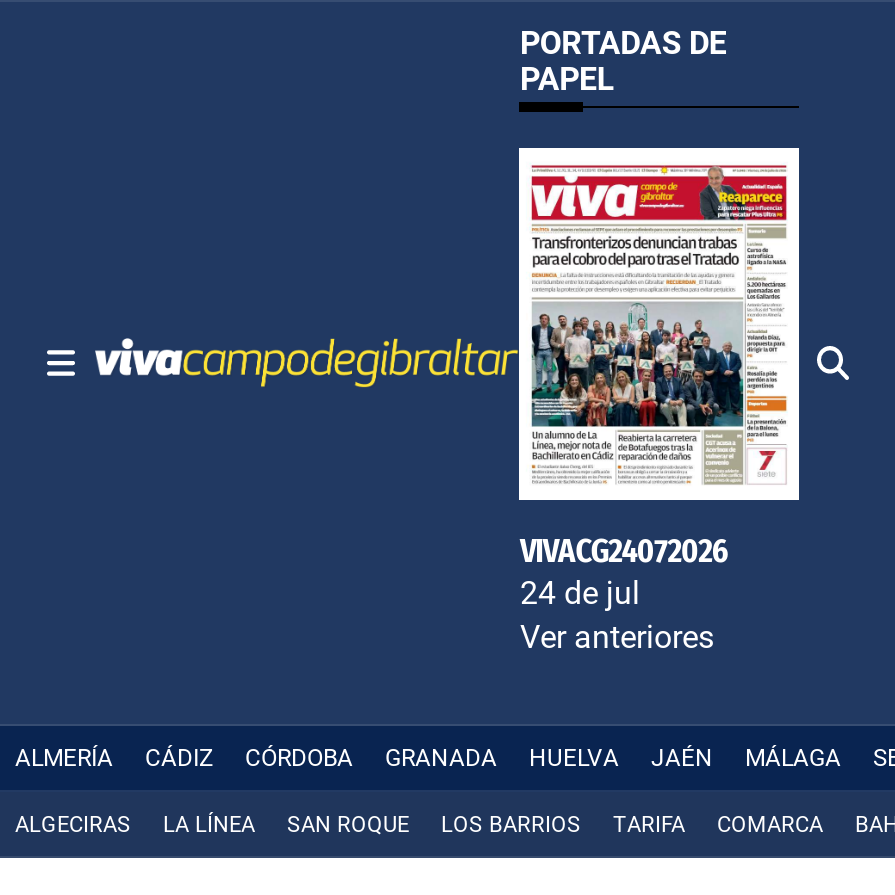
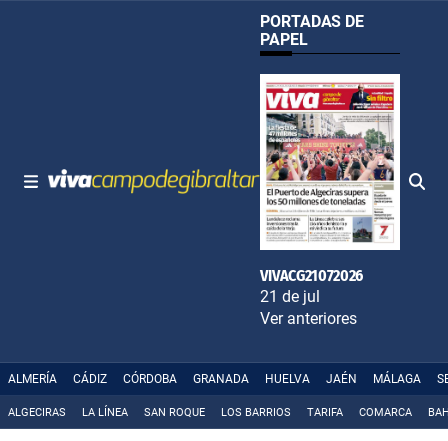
- [image]
- VIVACG24072026
- 24 de jul
+ [image]
+ VIVACG21072026
+ 21 de jul
